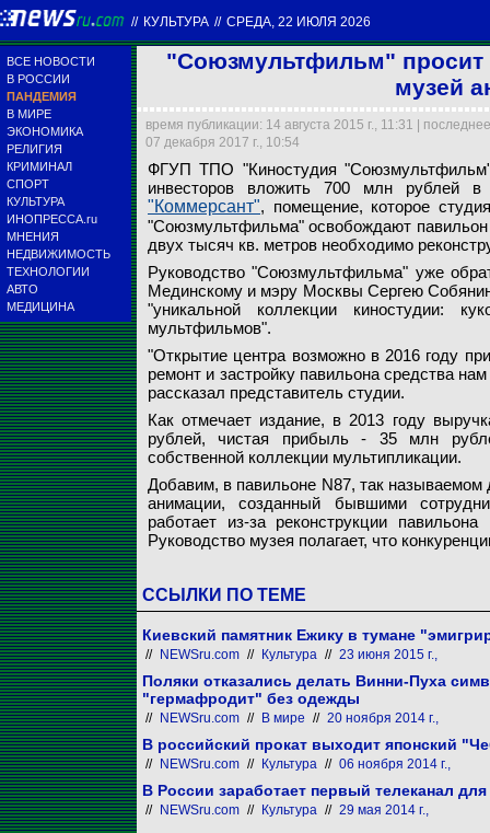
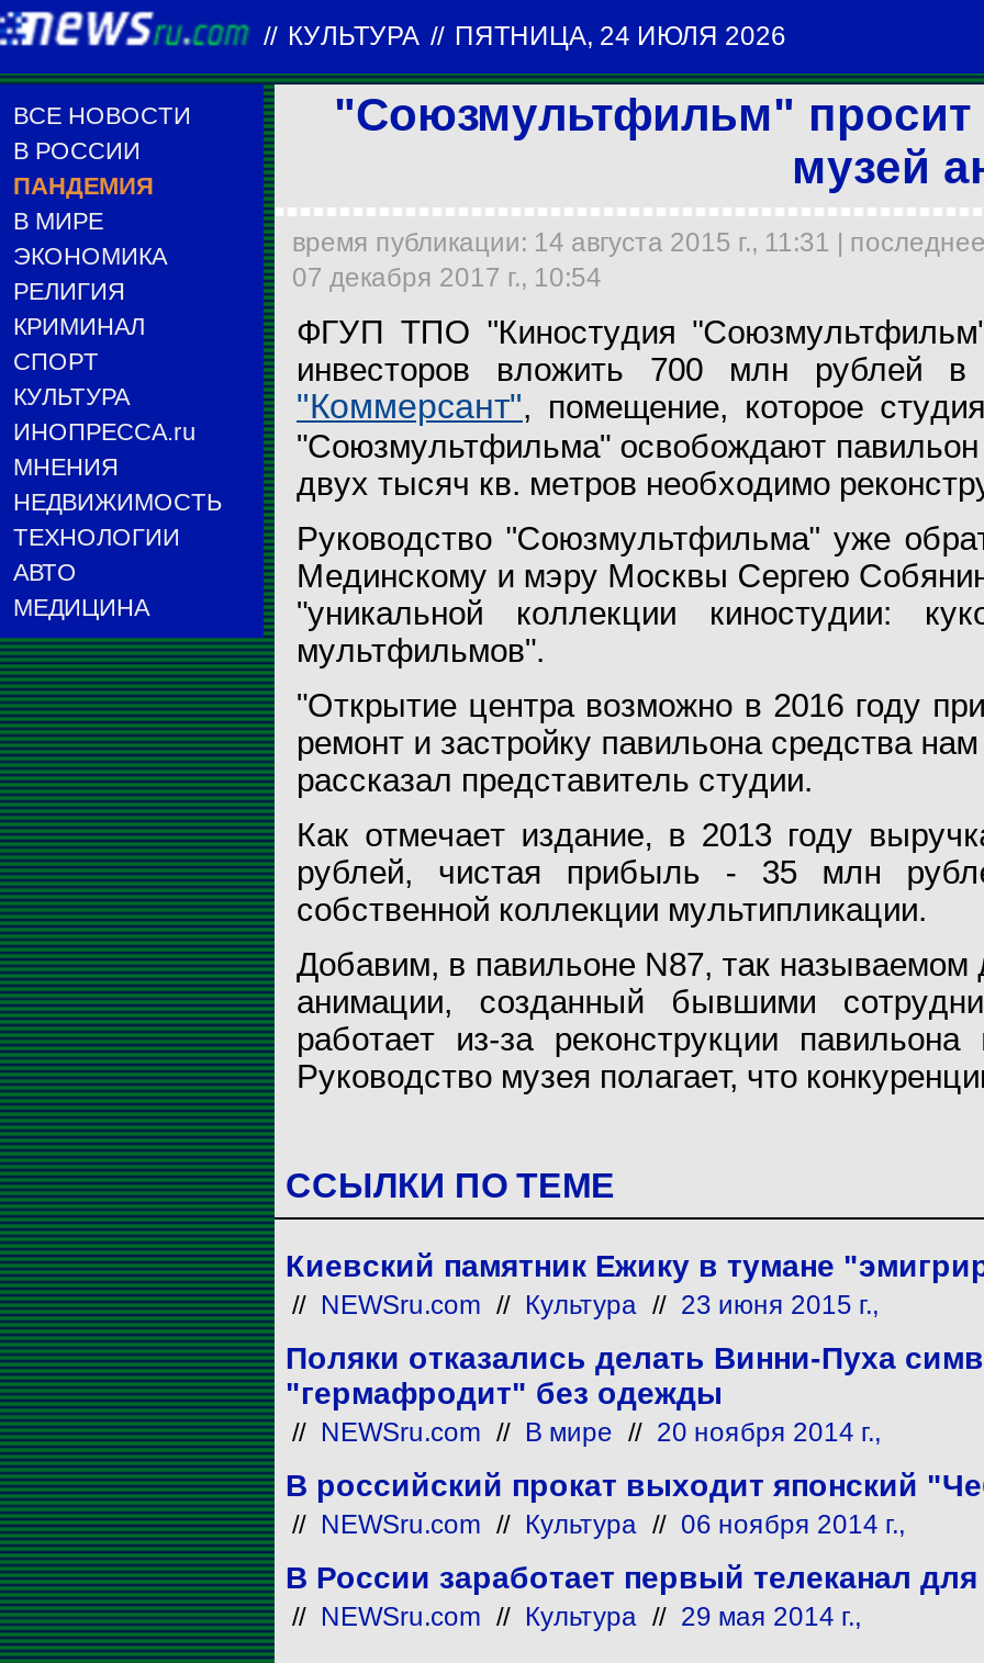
- // КУЛЬТУРА // СРЕДА, 22 ИЮЛЯ 2026
+ // КУЛЬТУРА // ПЯТНИЦА, 24 ИЮЛЯ 2026
